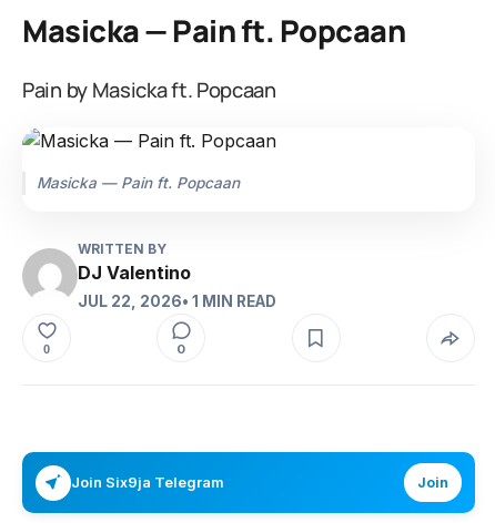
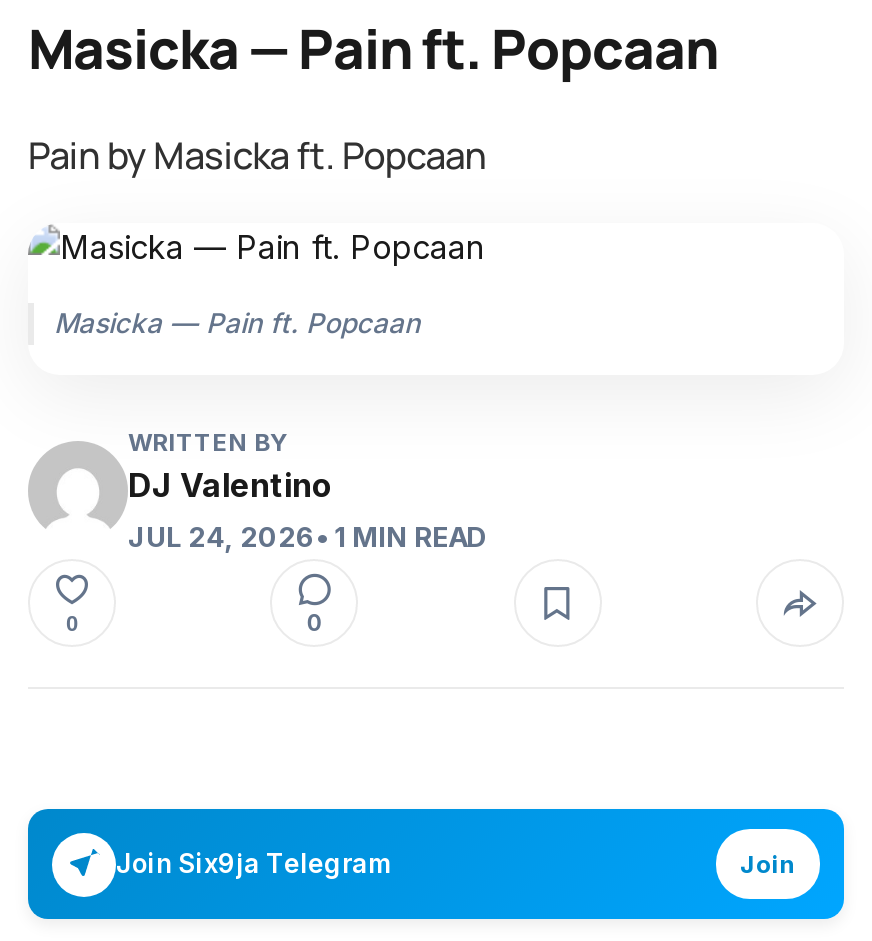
- JUL 22, 2026 • 1 MIN READ
+ JUL 24, 2026 • 1 MIN READ
